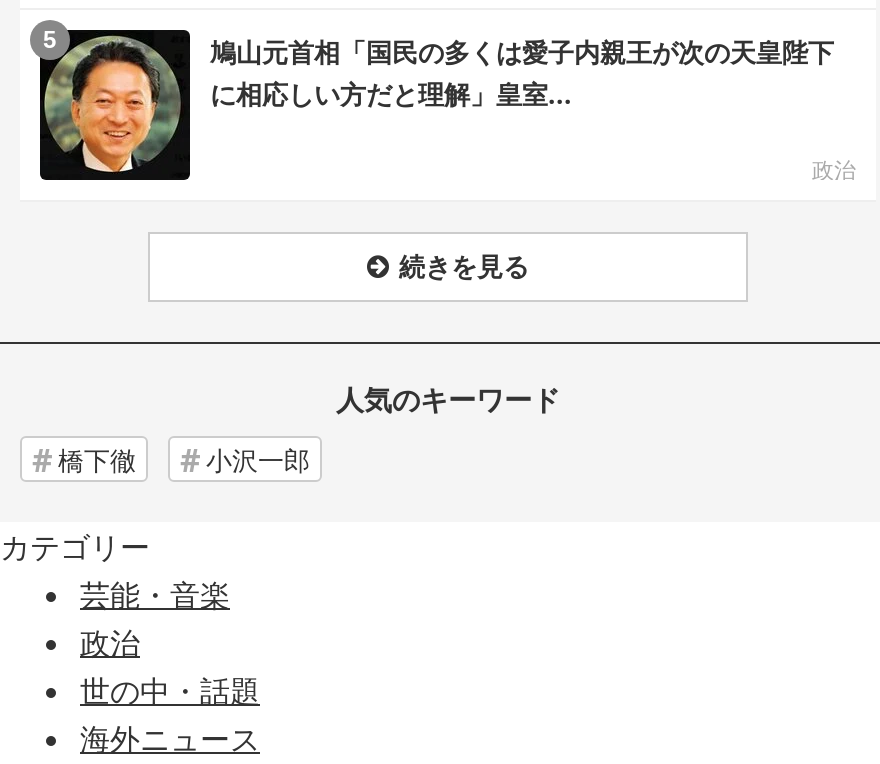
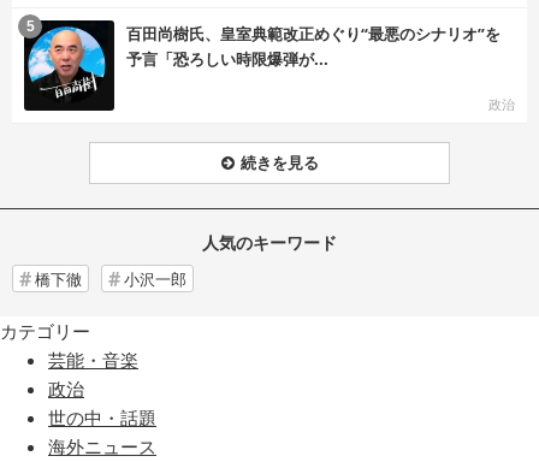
- [image]
- 鳩山元首相「国民の多くは愛子内親王が次の天皇陛下
- に相応しい方だと理解」皇室...
+ [image]
+ 百田尚樹氏、皇室典範改正めぐり“最悪のシナリオ”を
+ 予言「恐ろしい時限爆弾が...
